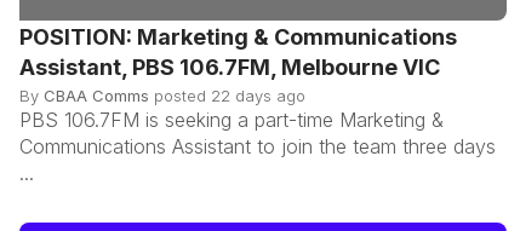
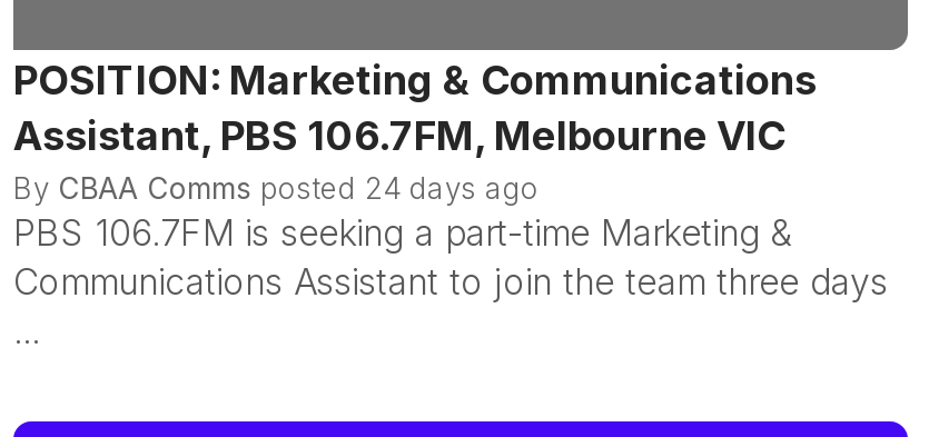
- By CBAA Comms posted 22 days ago
+ By CBAA Comms posted 24 days ago
